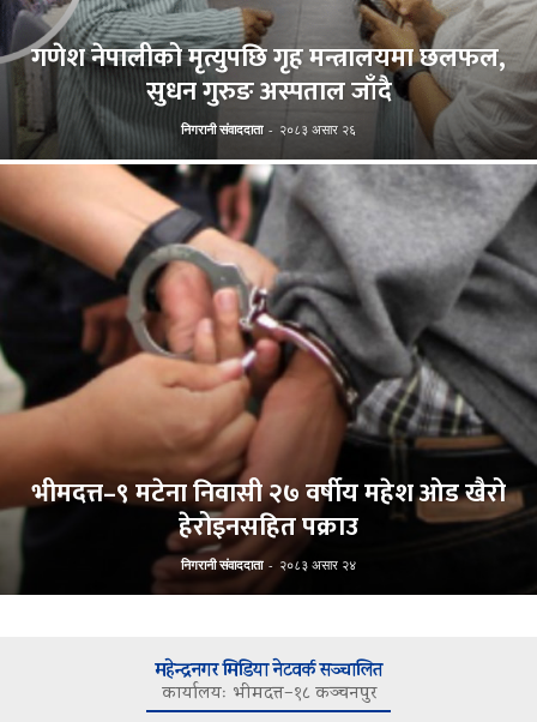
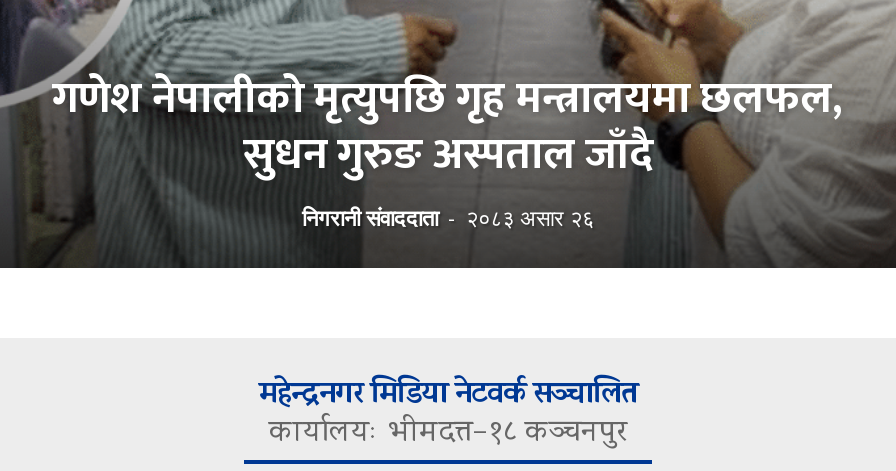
- [image]
- भीमदत्त–९ मटेना निवासी २७ वर्षीय महेश ओड खैरो
- हेरोइनसहित पक्राउ
- निगरानी संवाददाता - २०८३ असार २४
